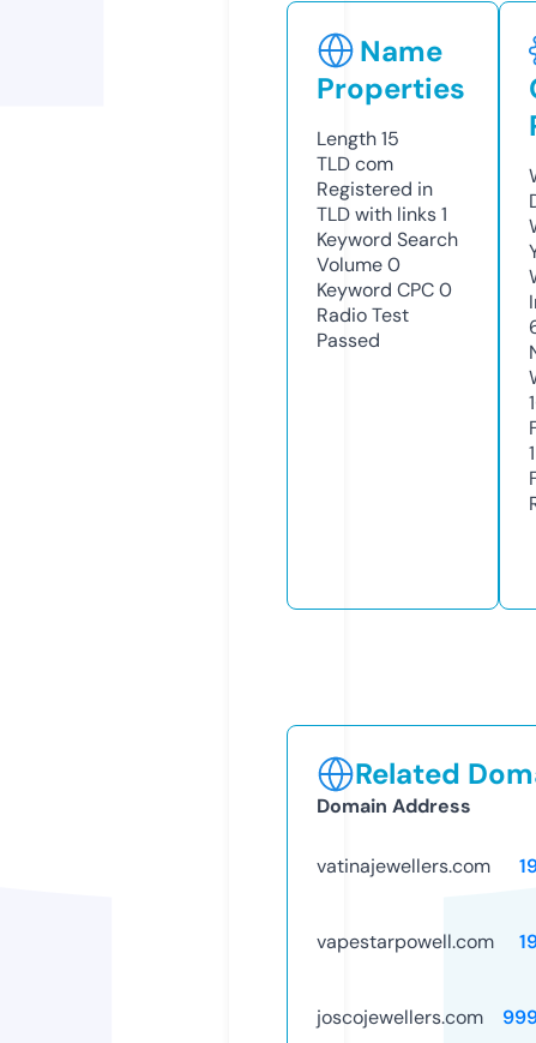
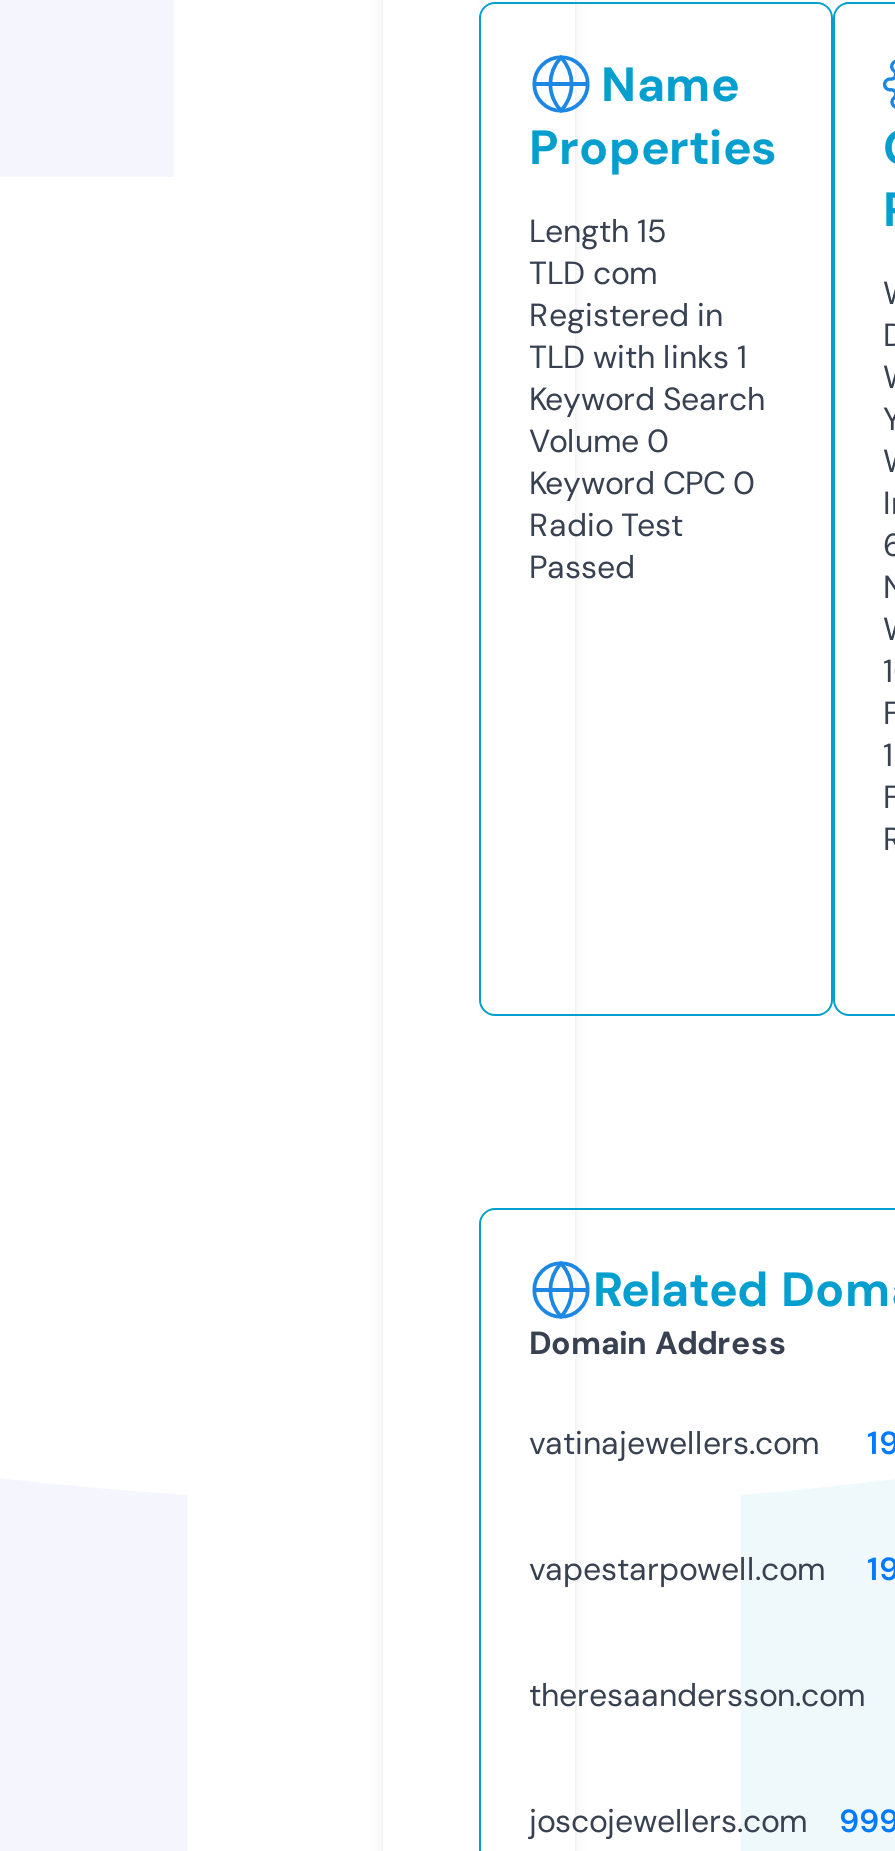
+ theresaandersson.com
